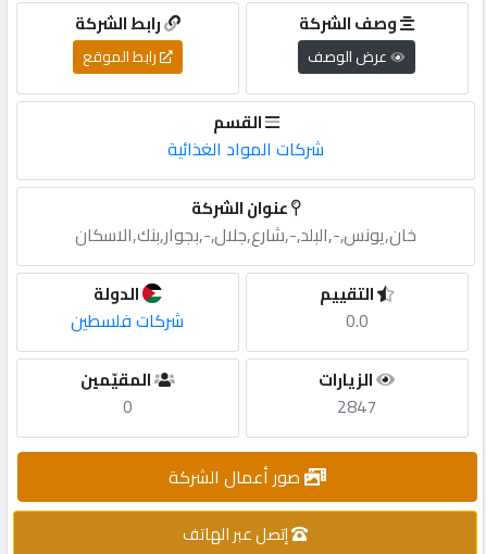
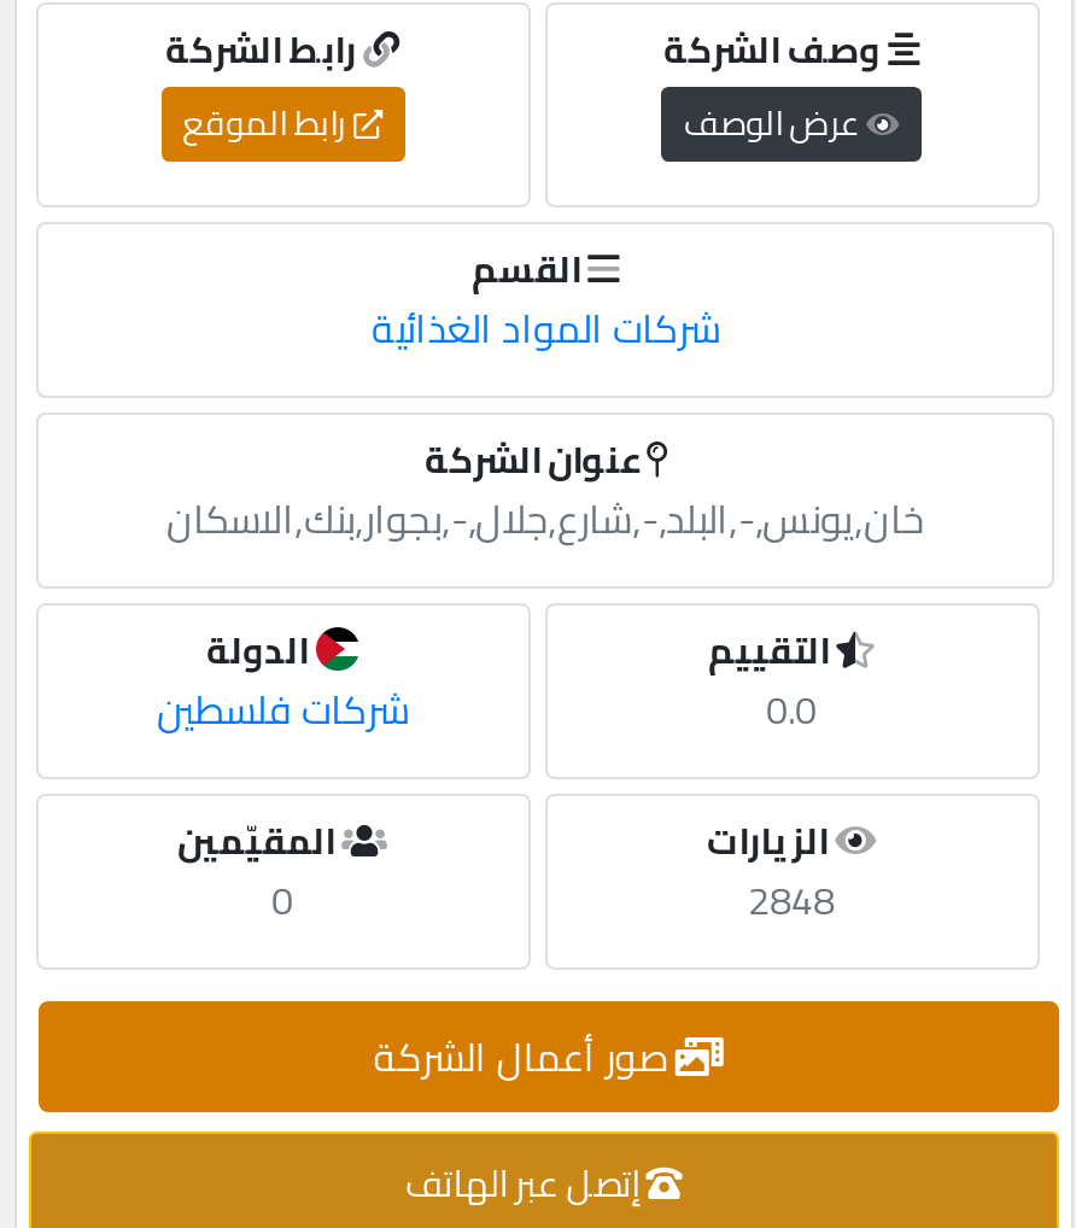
- 2847
+ 2848
